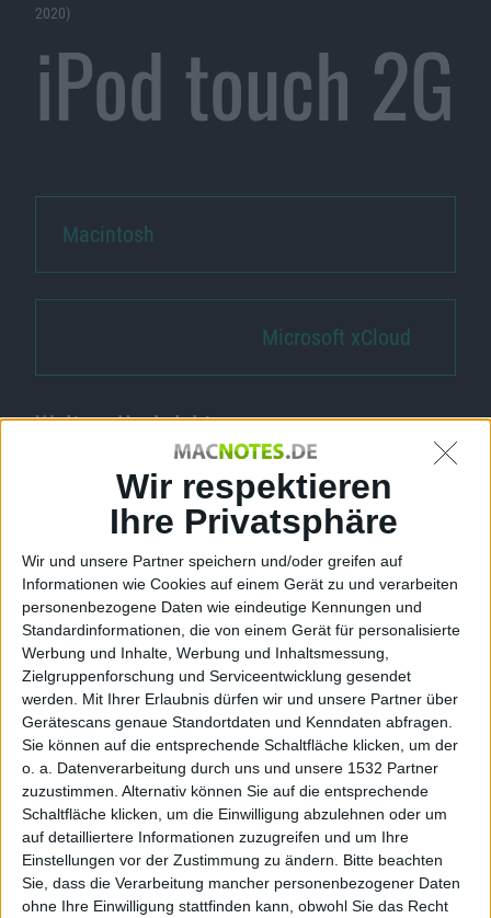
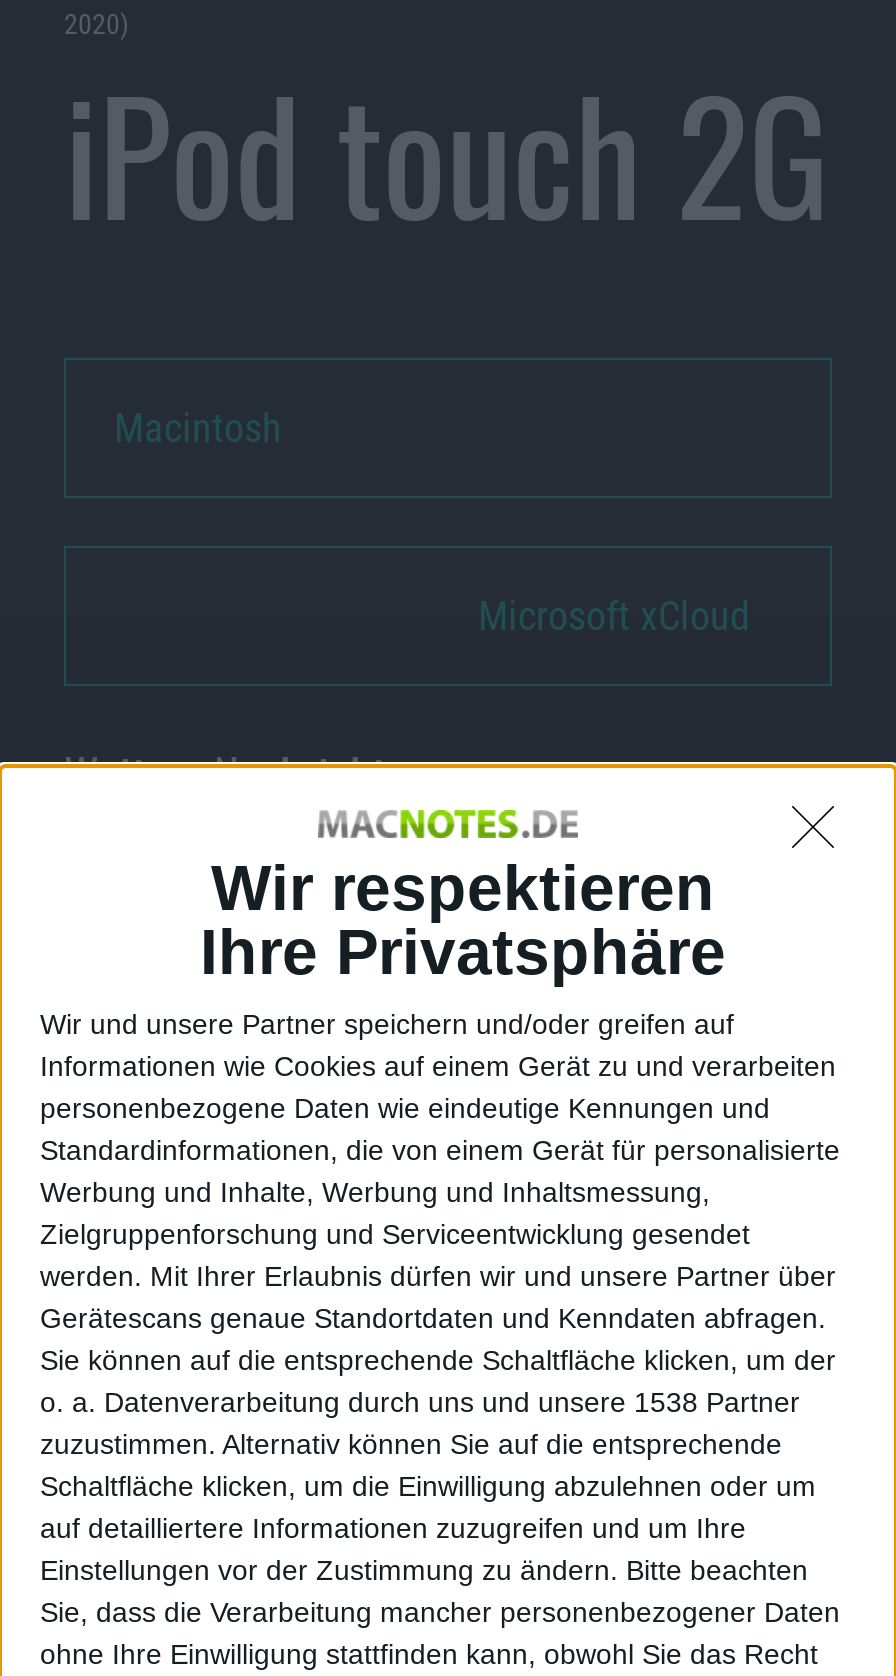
- o. a. Datenverarbeitung durch uns und unsere 1532 Partner
+ o. a. Datenverarbeitung durch uns und unsere 1538 Partner
